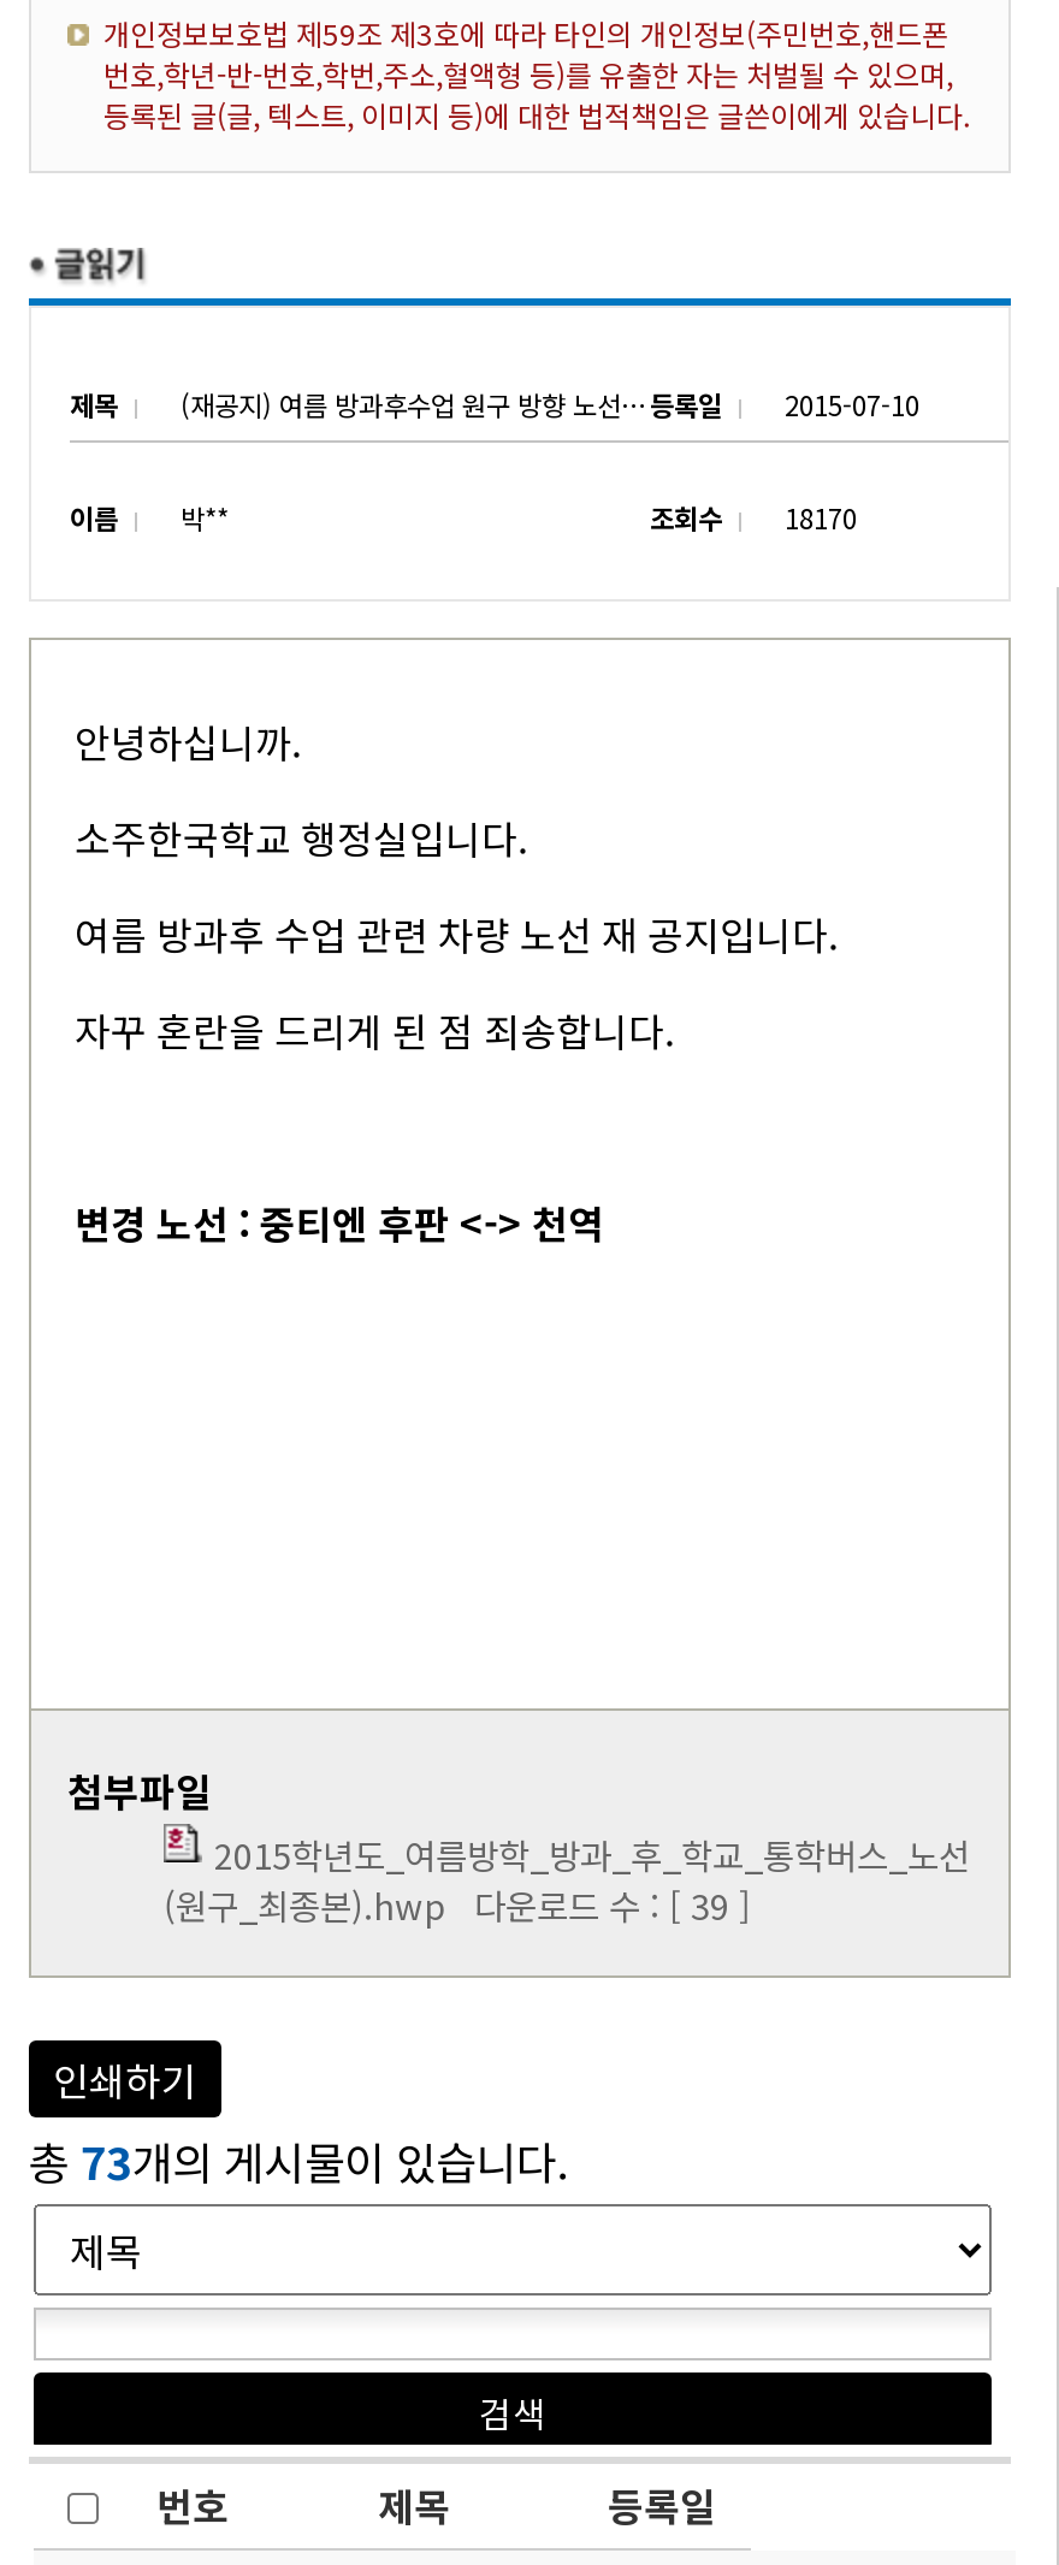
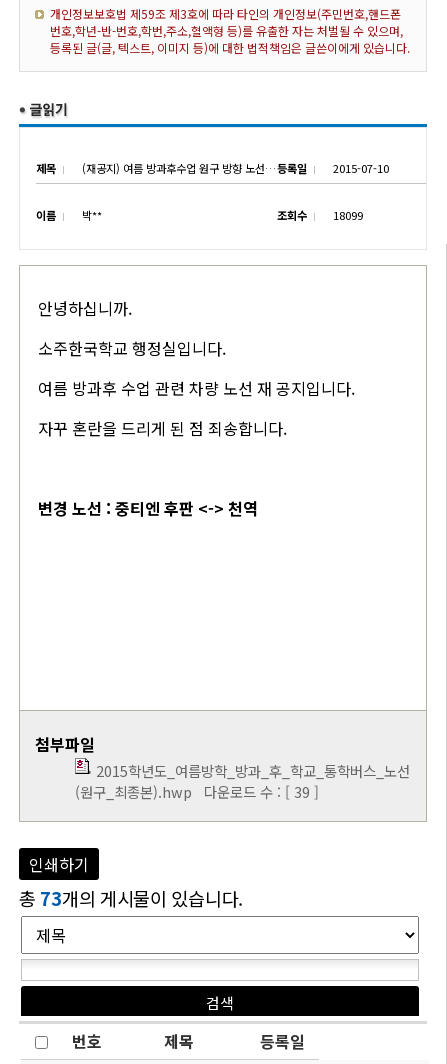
- 조회수 18170
+ 조회수 18099
